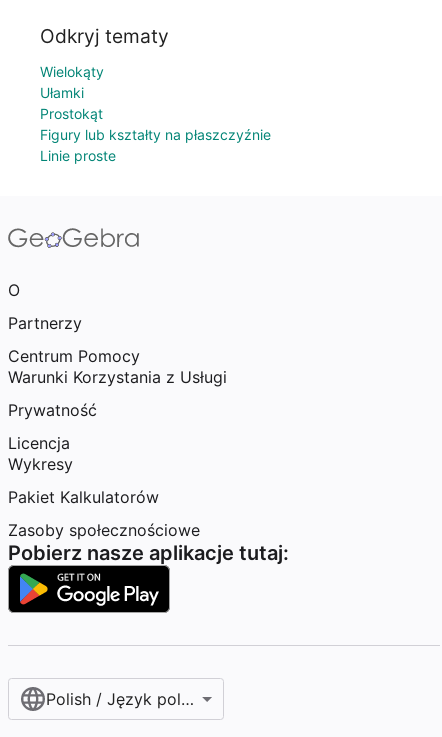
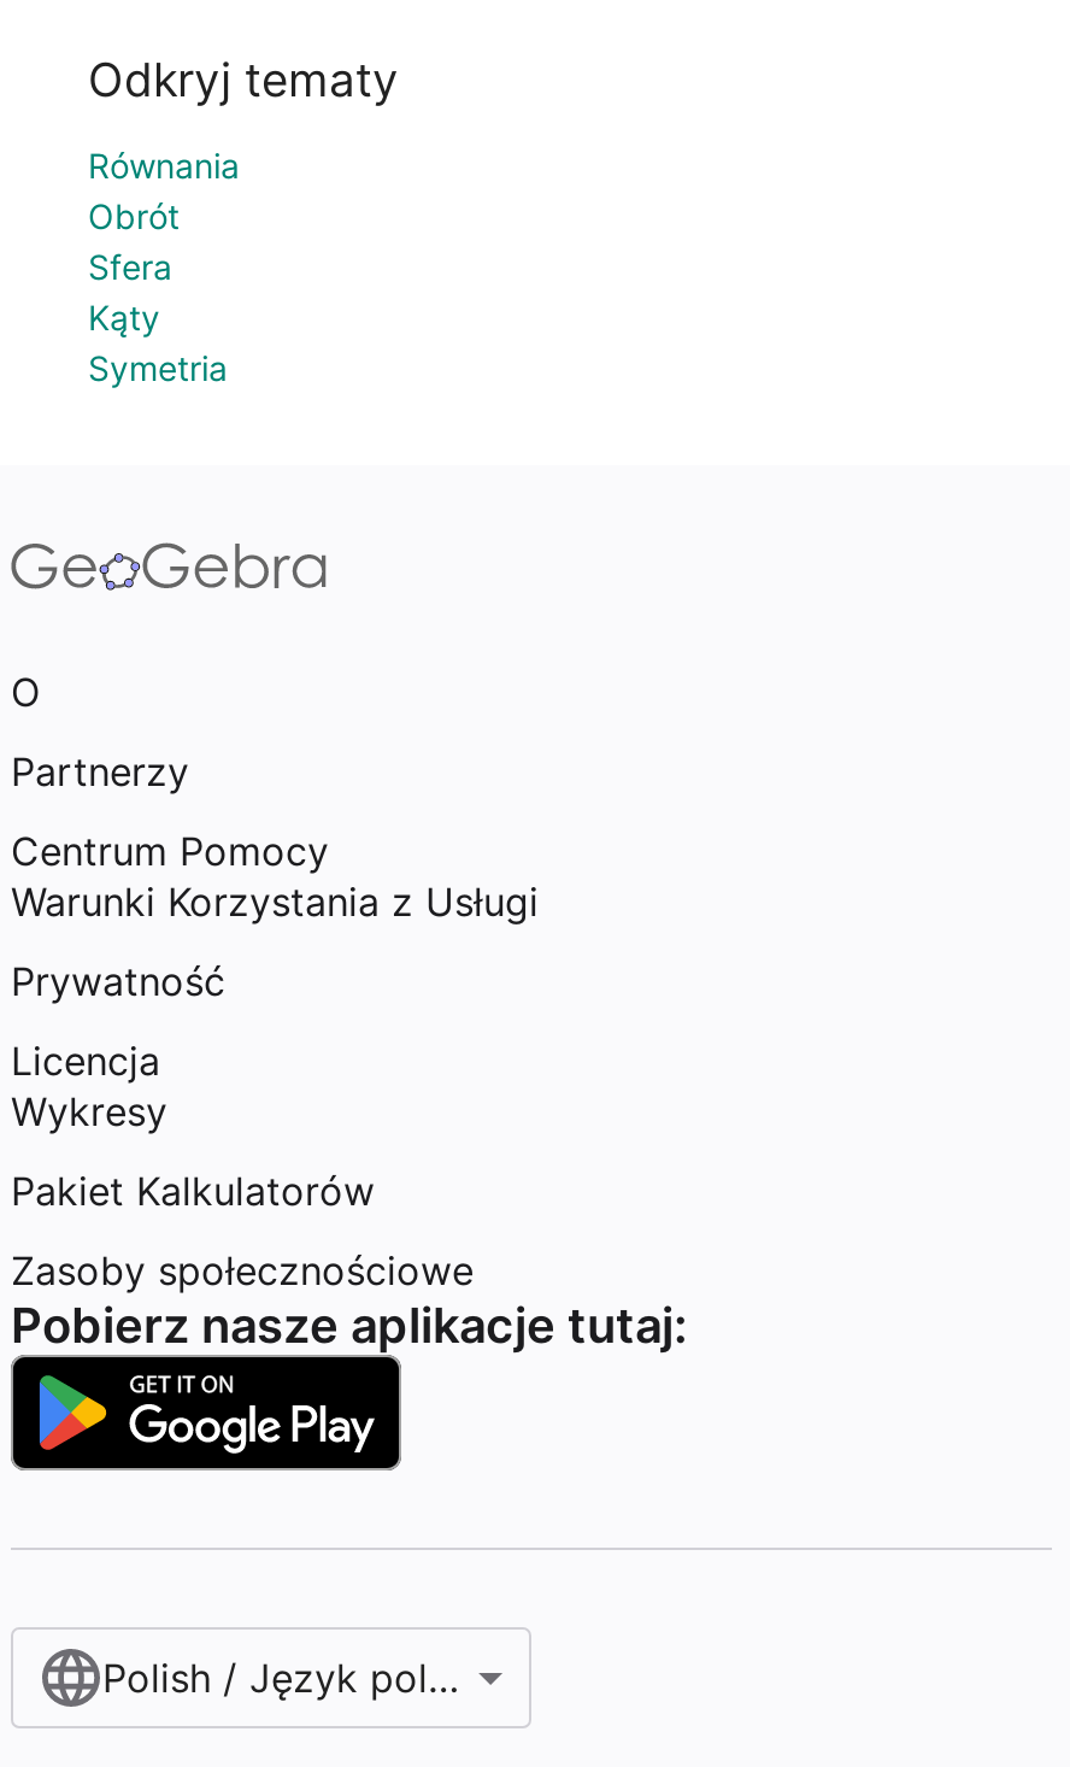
- Wielokąty
- Ułamki
- Prostokąt
- Figury lub kształty na płaszczyźnie
- Linie proste
+ Równania
+ Obrót
+ Sfera
+ Kąty
+ Symetria
